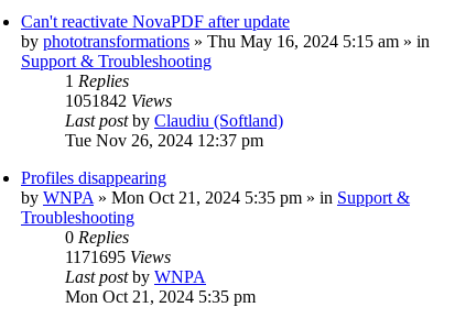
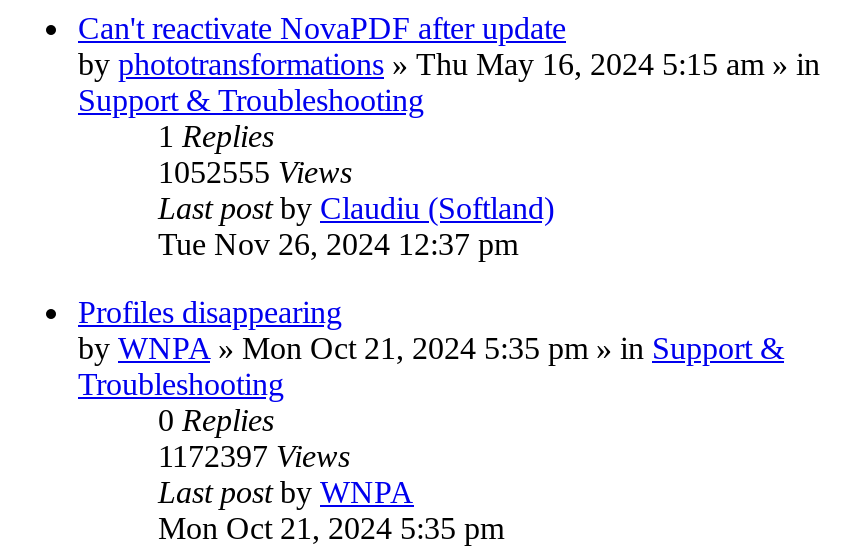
- 1051842 Views
+ 1052555 Views

- 1171695 Views
+ 1172397 Views
